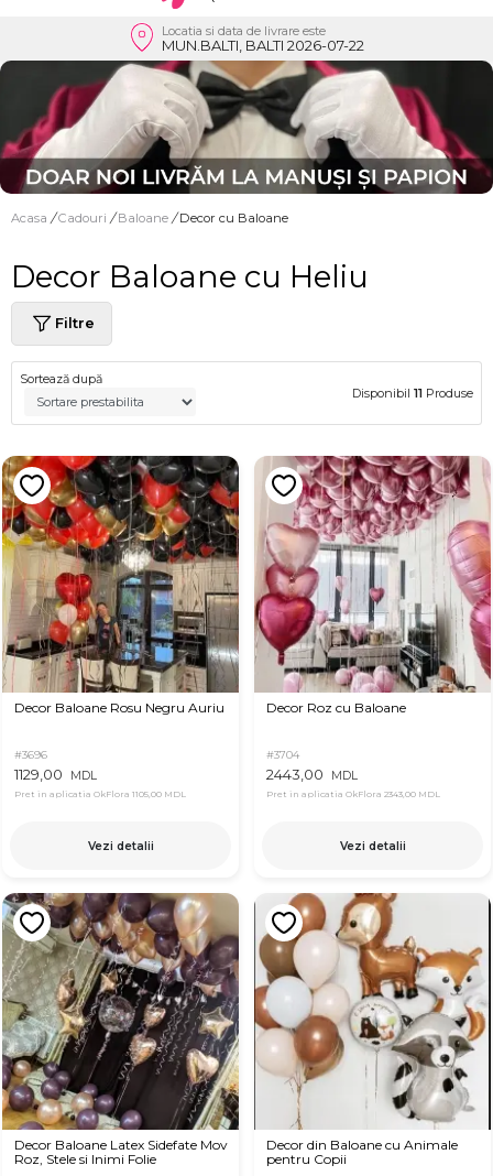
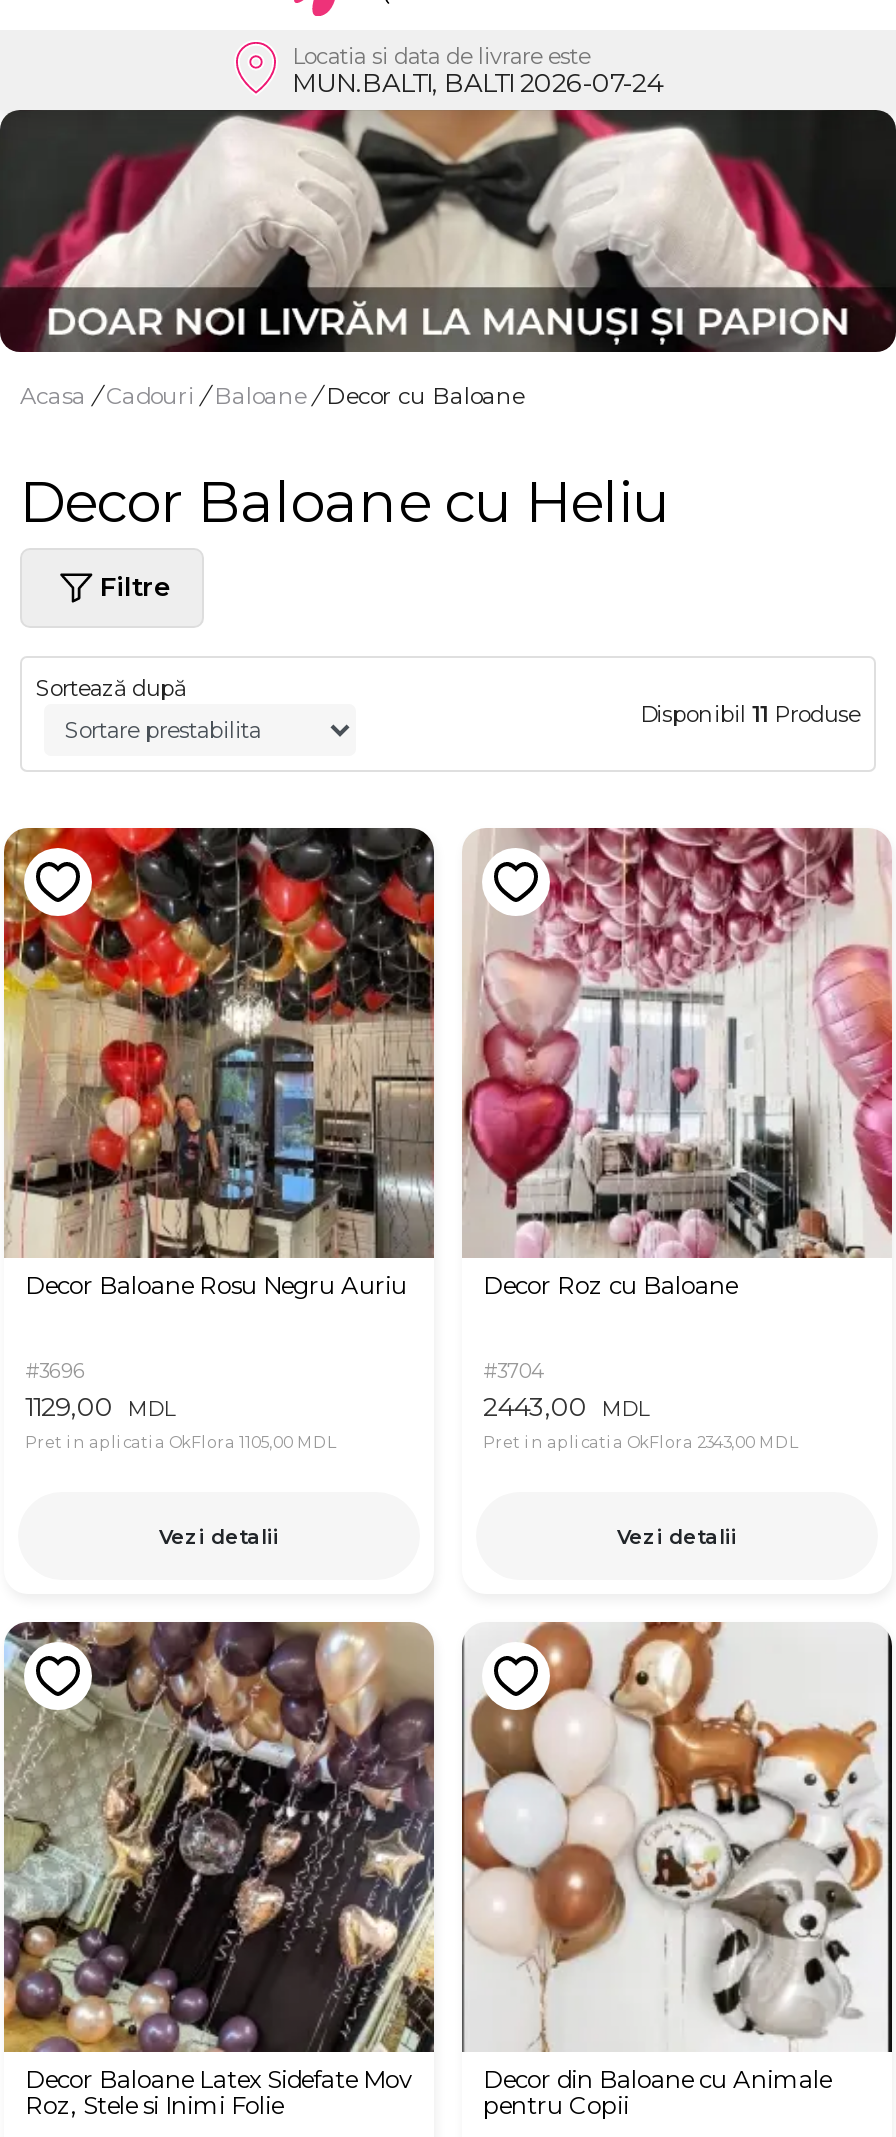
- MUN.BALTI, BALTI 2026-07-22
+ MUN.BALTI, BALTI 2026-07-24
